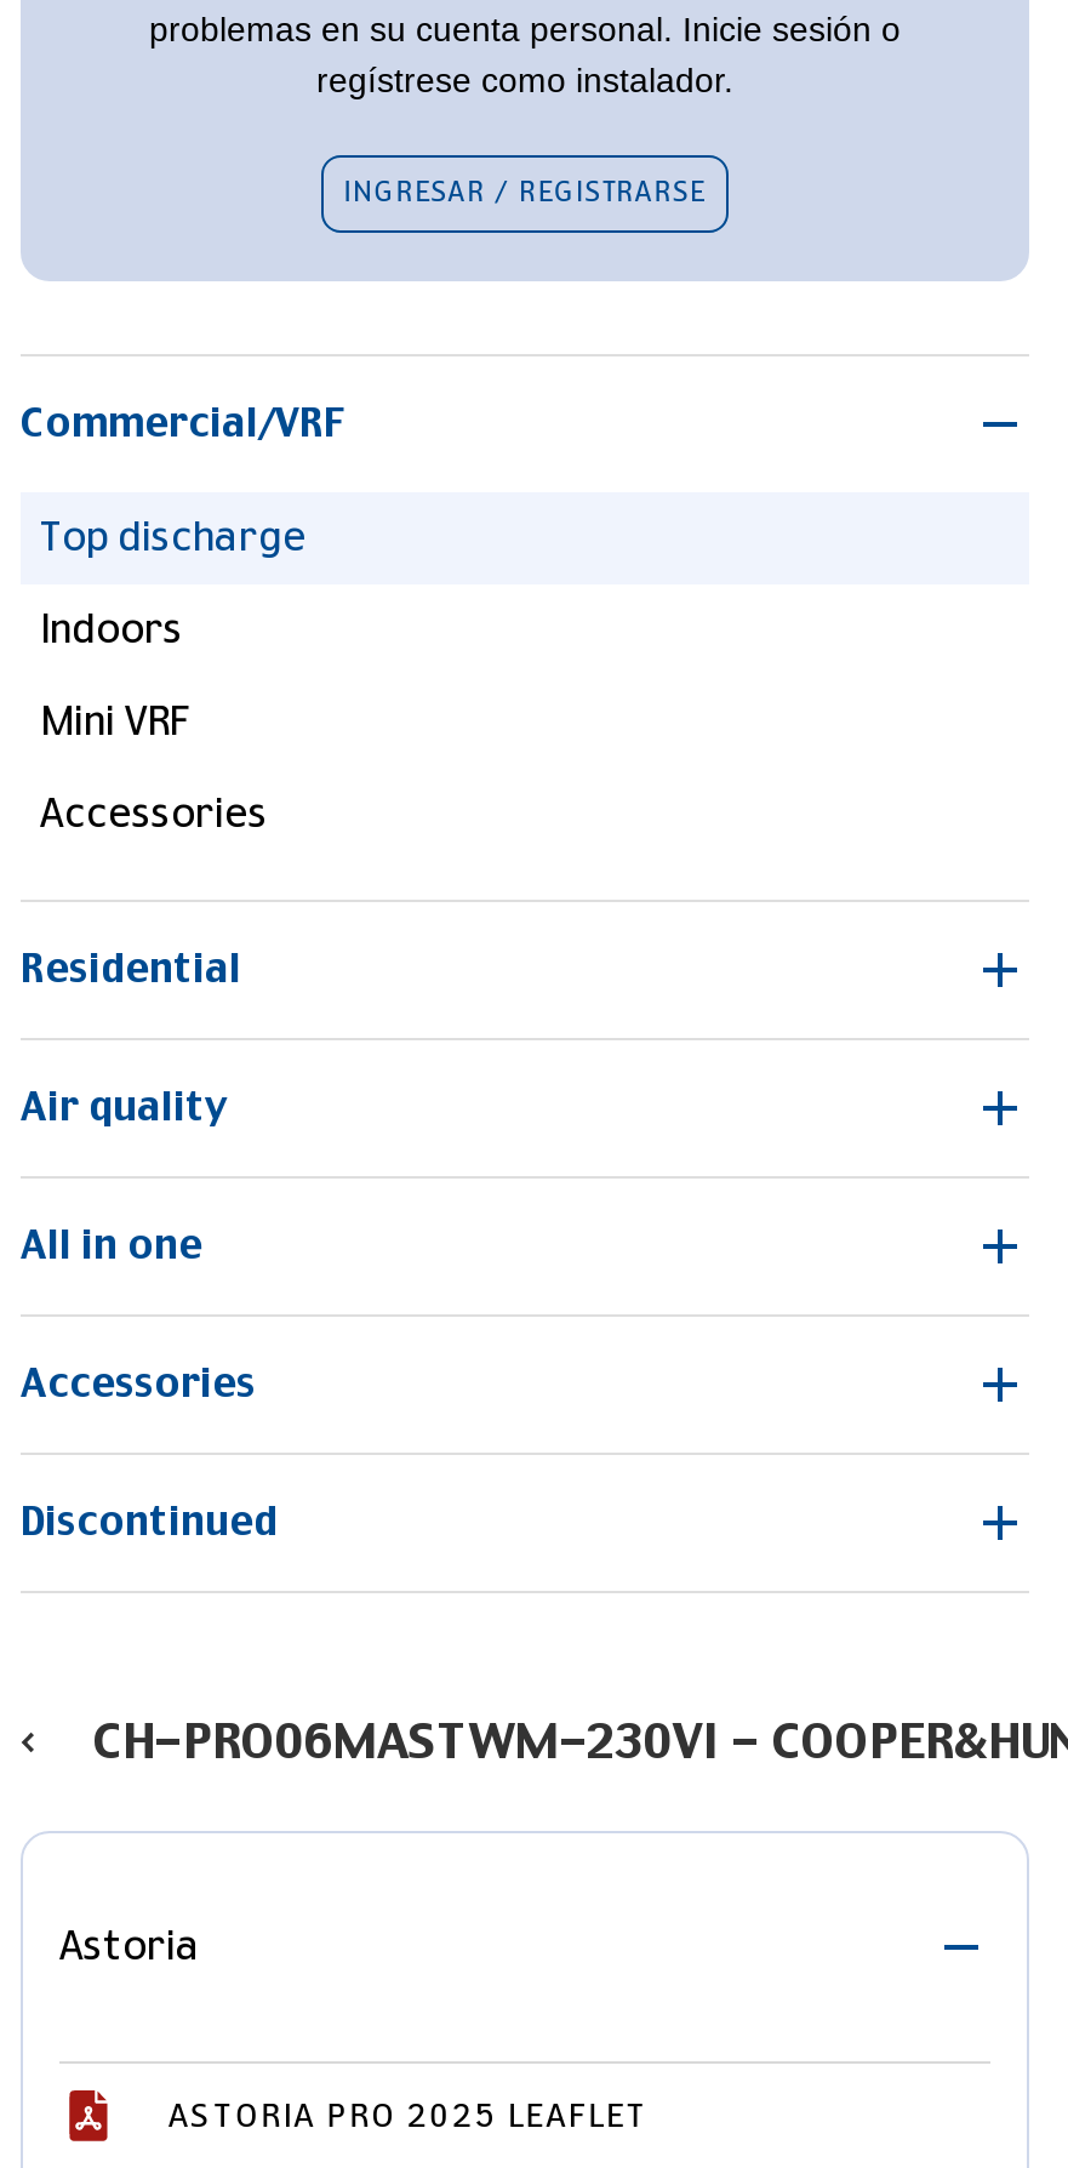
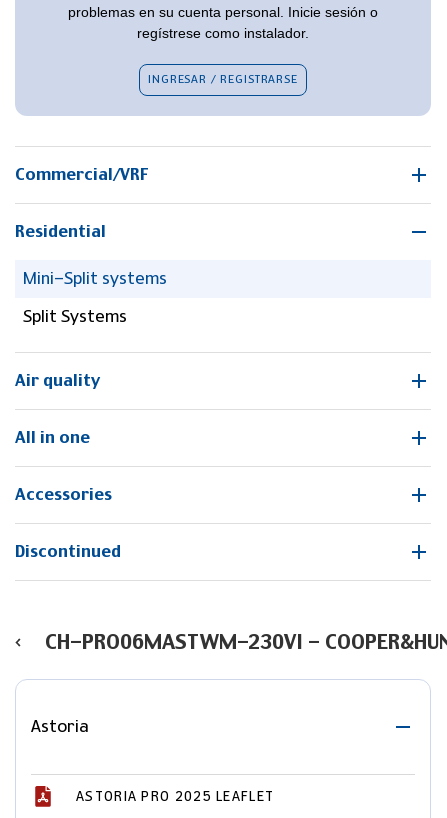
- Top discharge
- Indoors
- Mini VRF
- Accessories

moved up: Residential

+ Mini-Split systems
+ Split Systems
